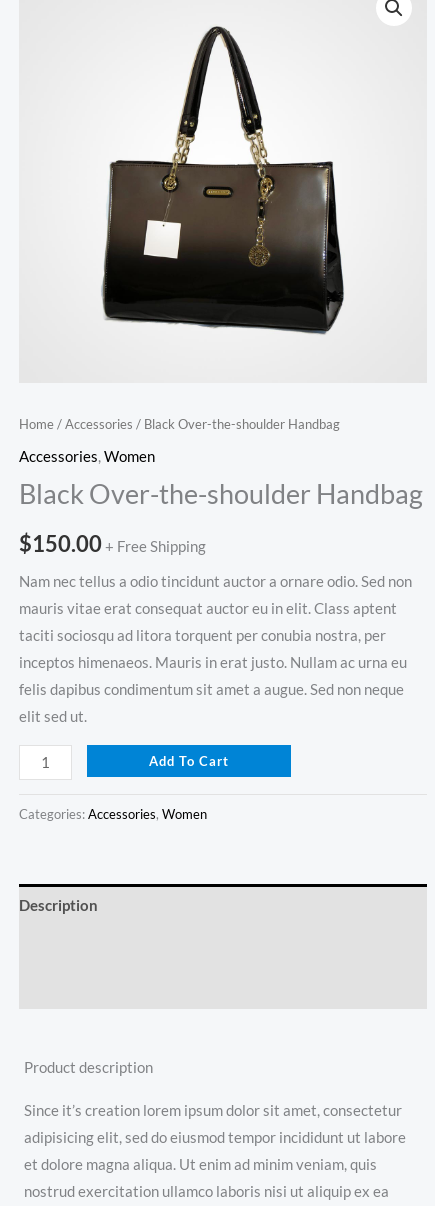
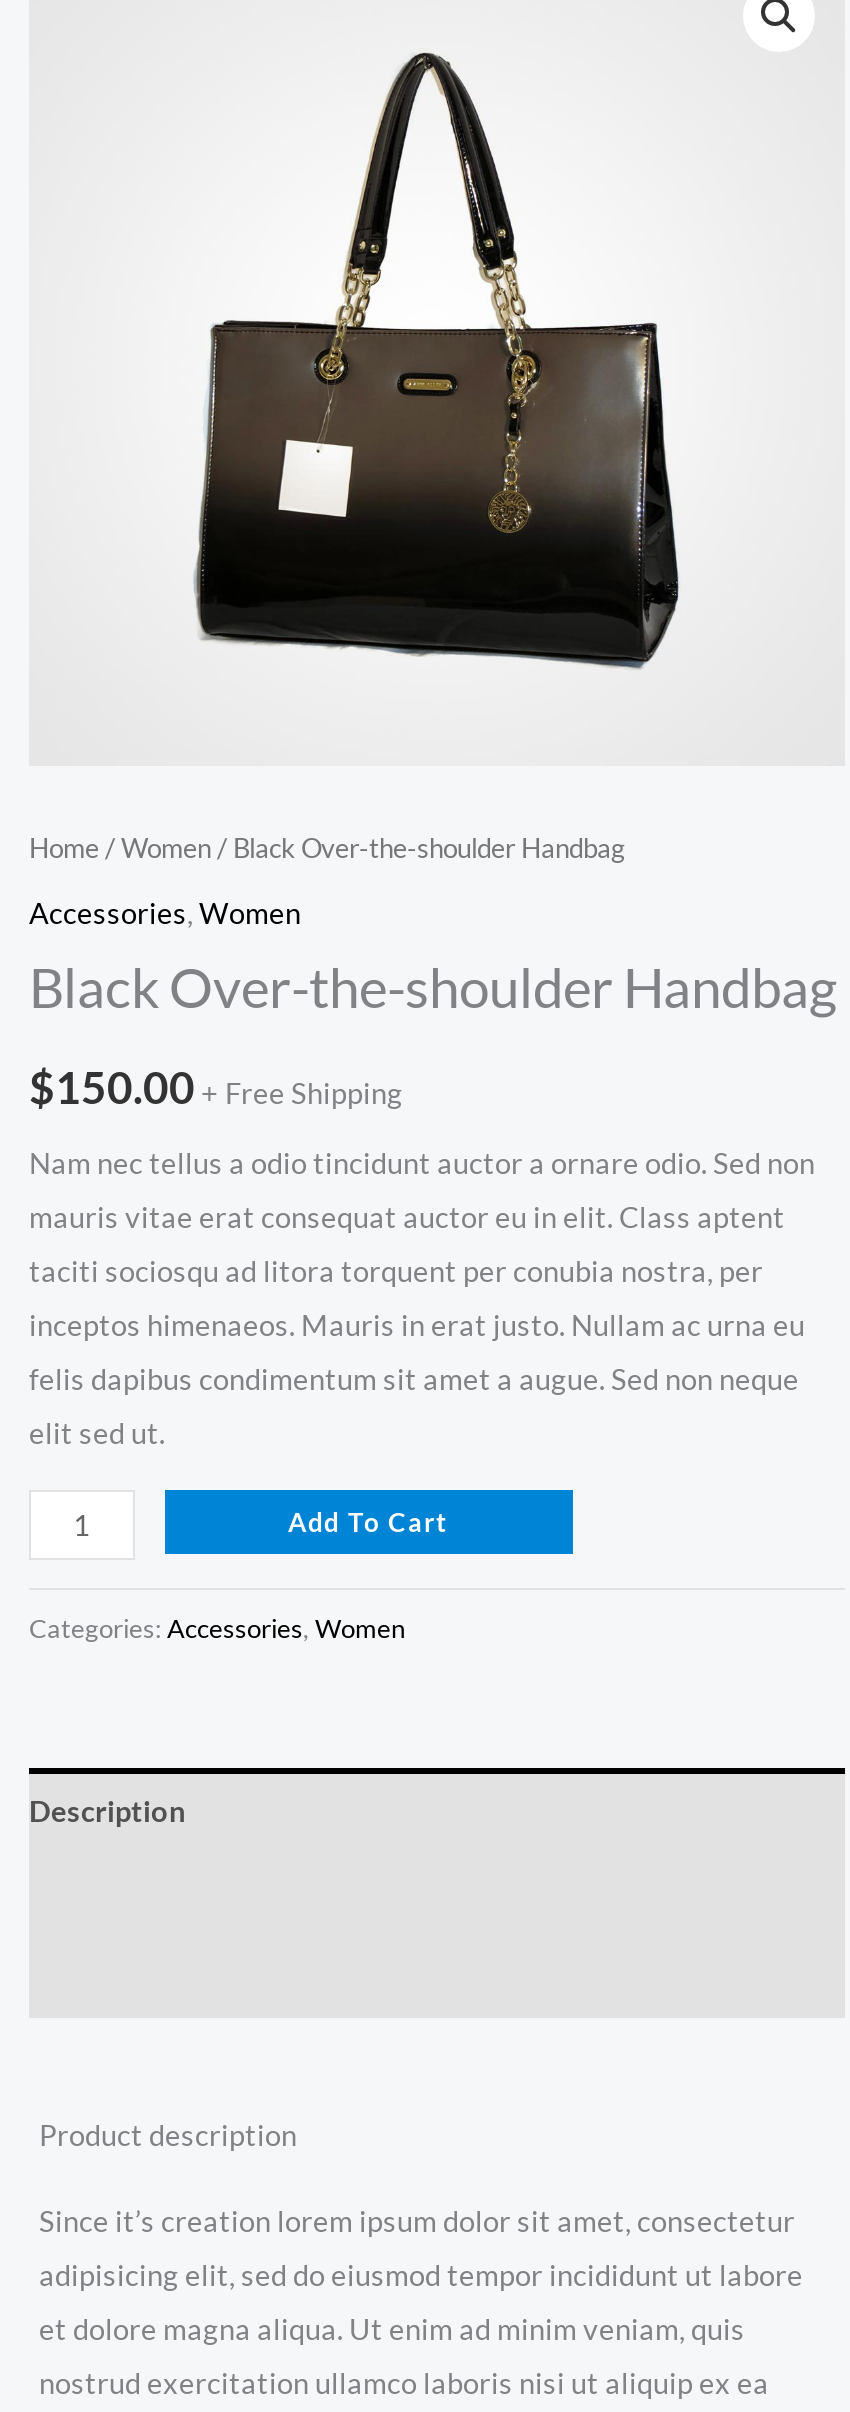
- Home / Accessories / Black Over-the-shoulder Handbag
+ Home / Women / Black Over-the-shoulder Handbag
